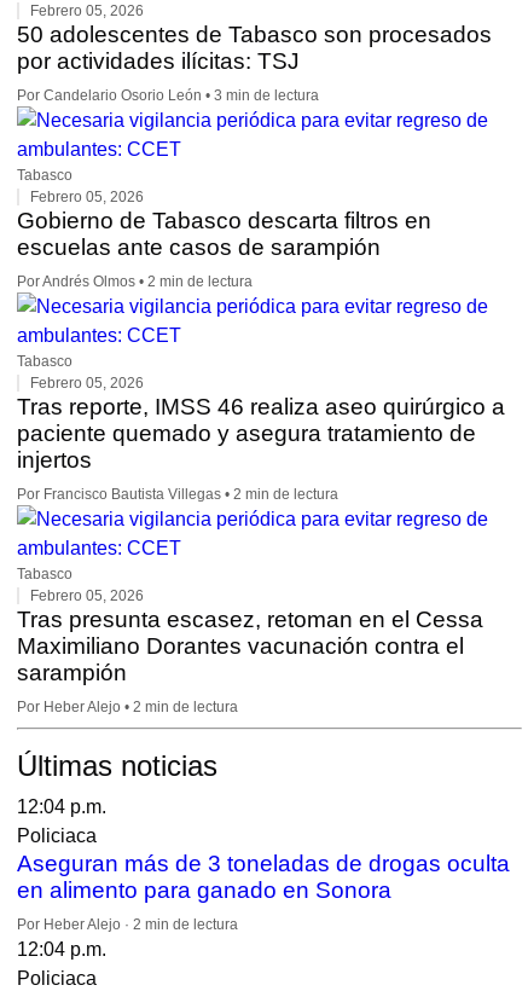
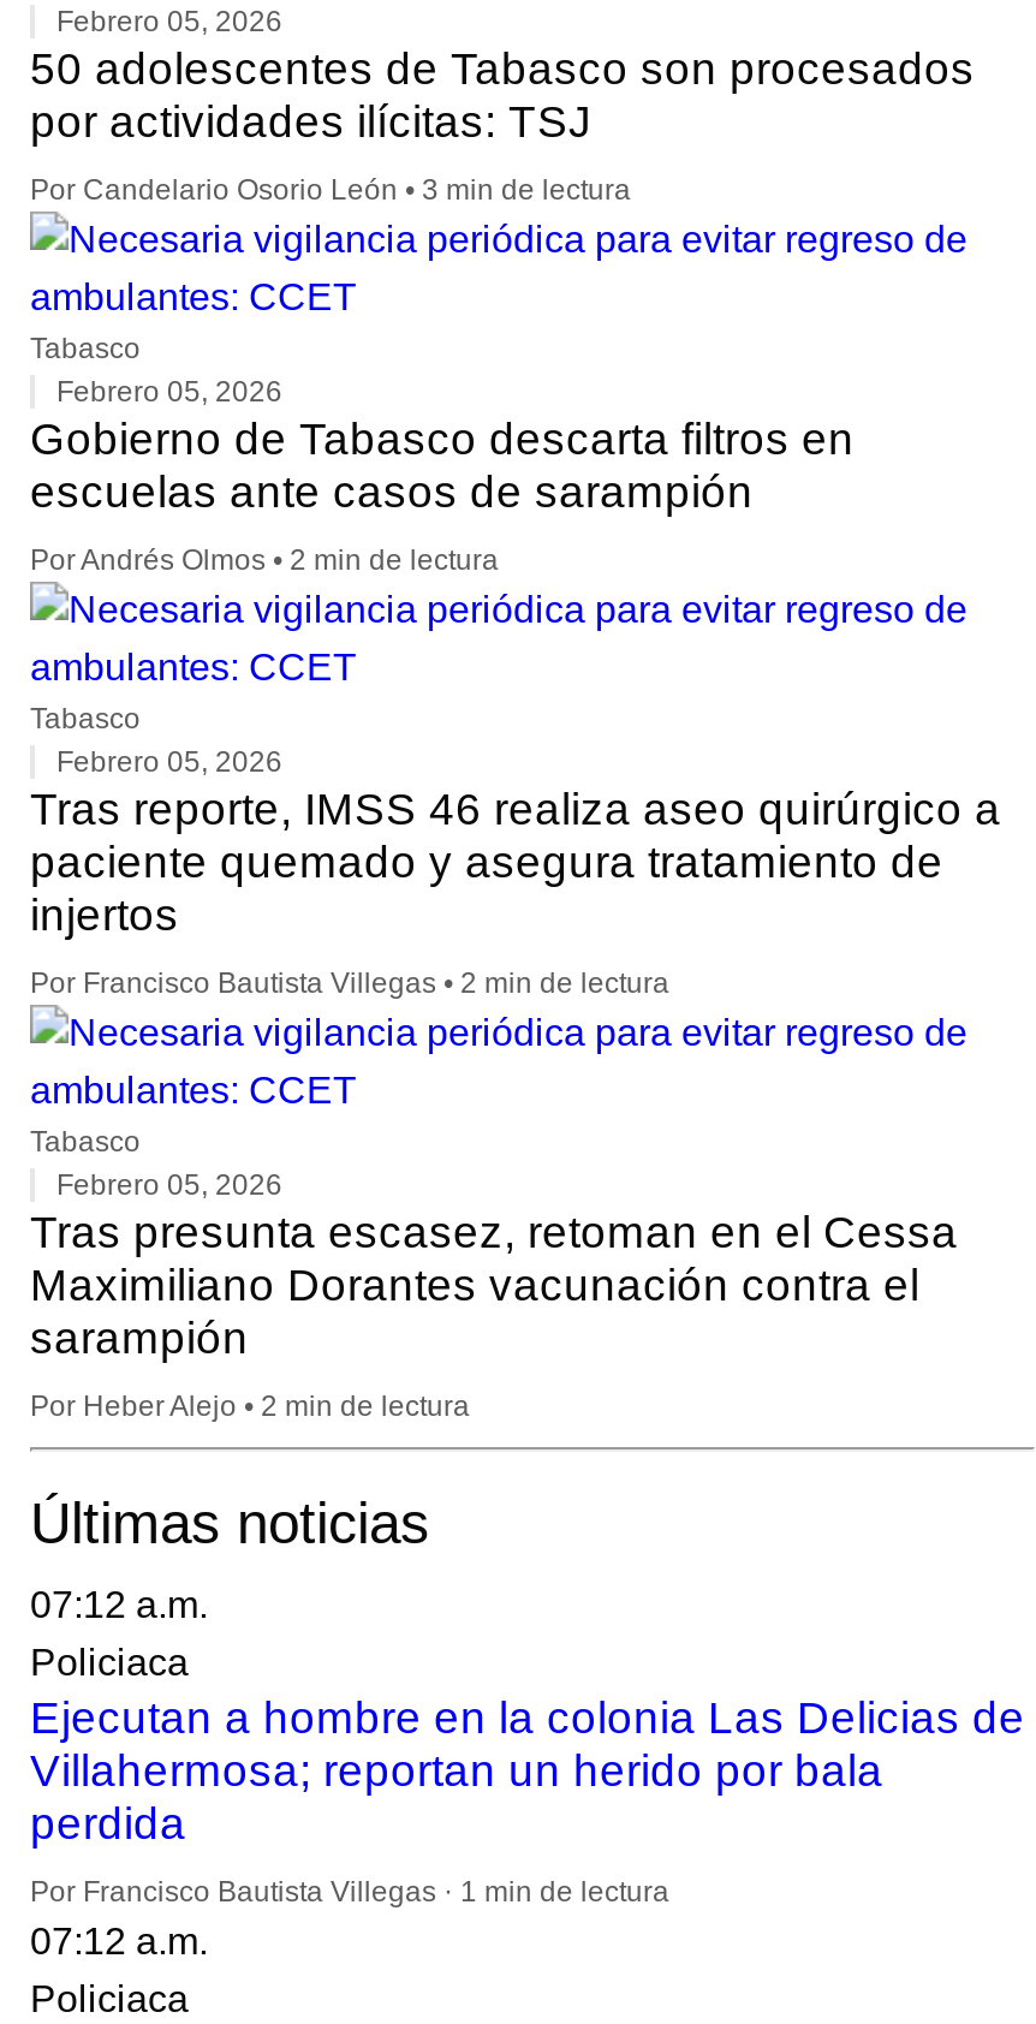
- 12:04 p.m.
+ 07:12 a.m.

- Aseguran más de 3 toneladas de drogas oculta
- en alimento para ganado en Sonora
+ Ejecutan a hombre en la colonia Las Delicias de
+ Villahermosa; reportan un herido por bala
+ perdida

- Por Heber Alejo · 2 min de lectura
- 12:04 p.m.
+ Por Francisco Bautista Villegas · 1 min de lectura
+ 07:12 a.m.
